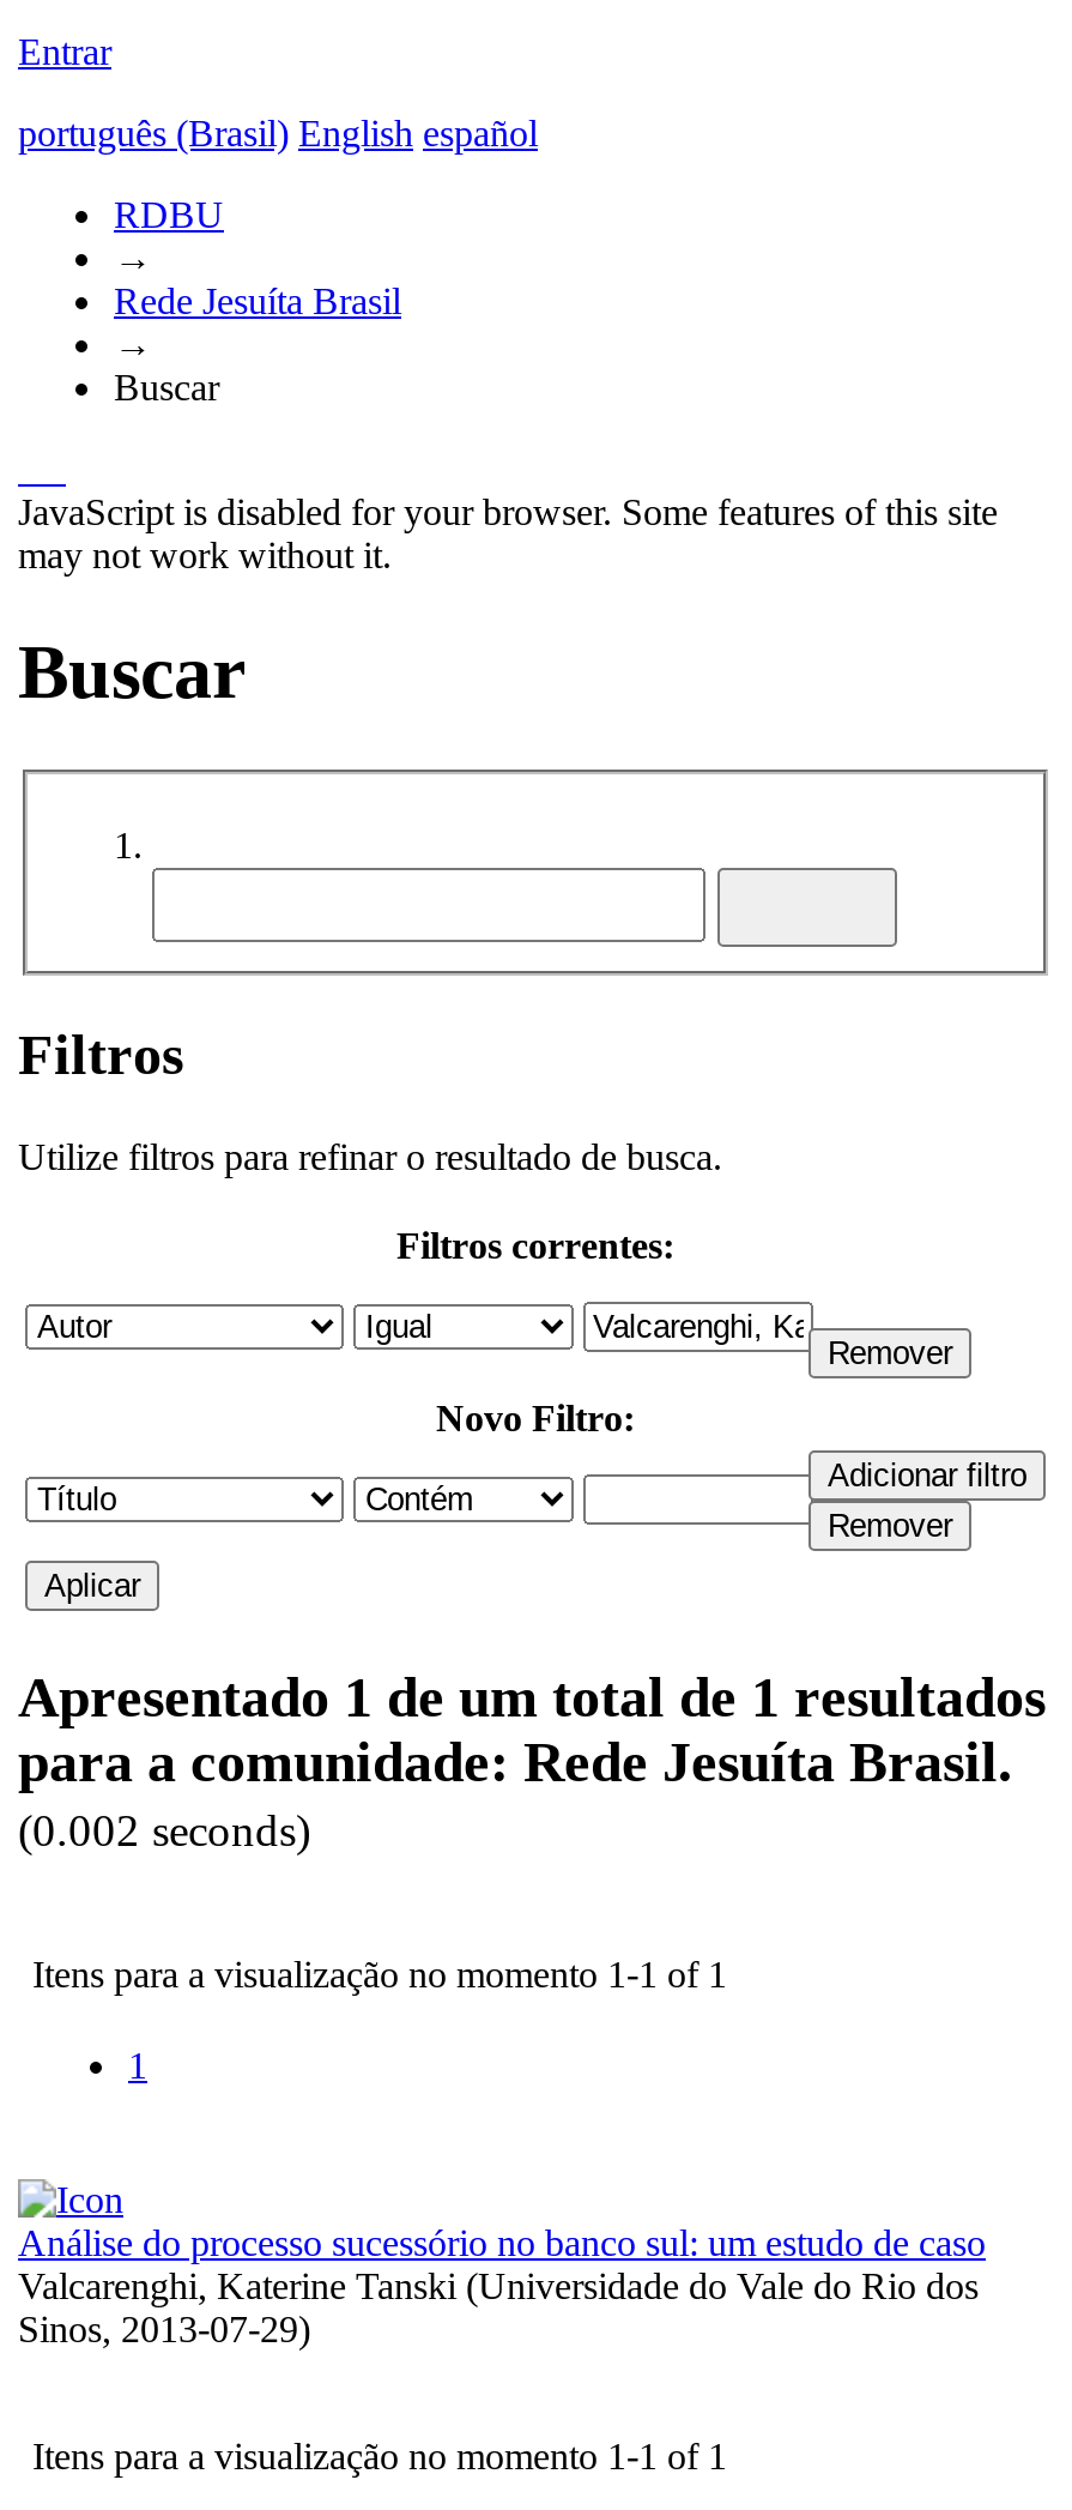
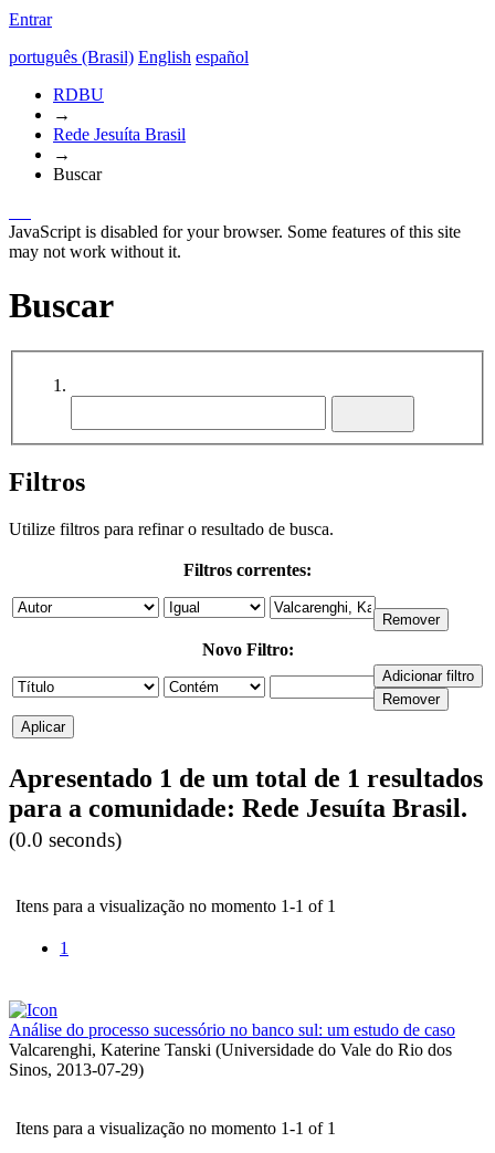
- (0.002 seconds)
+ (0.0 seconds)
